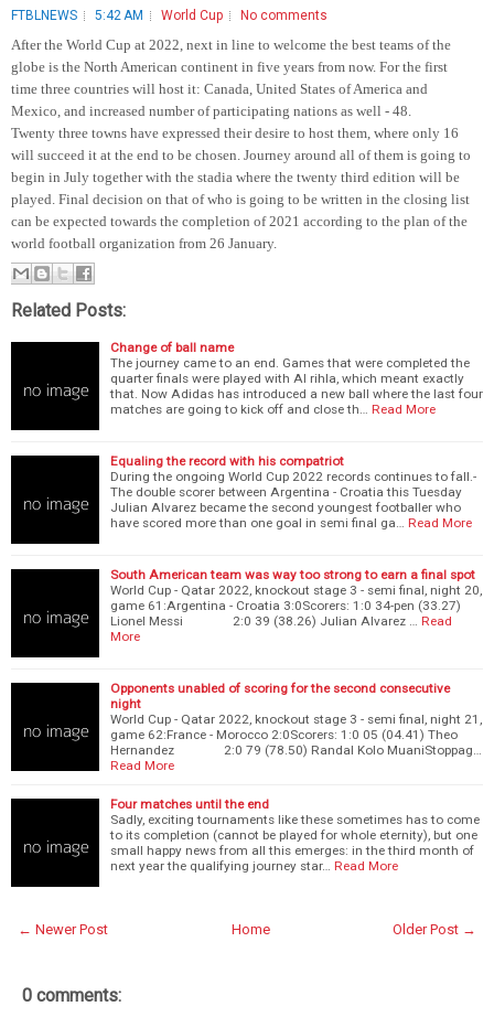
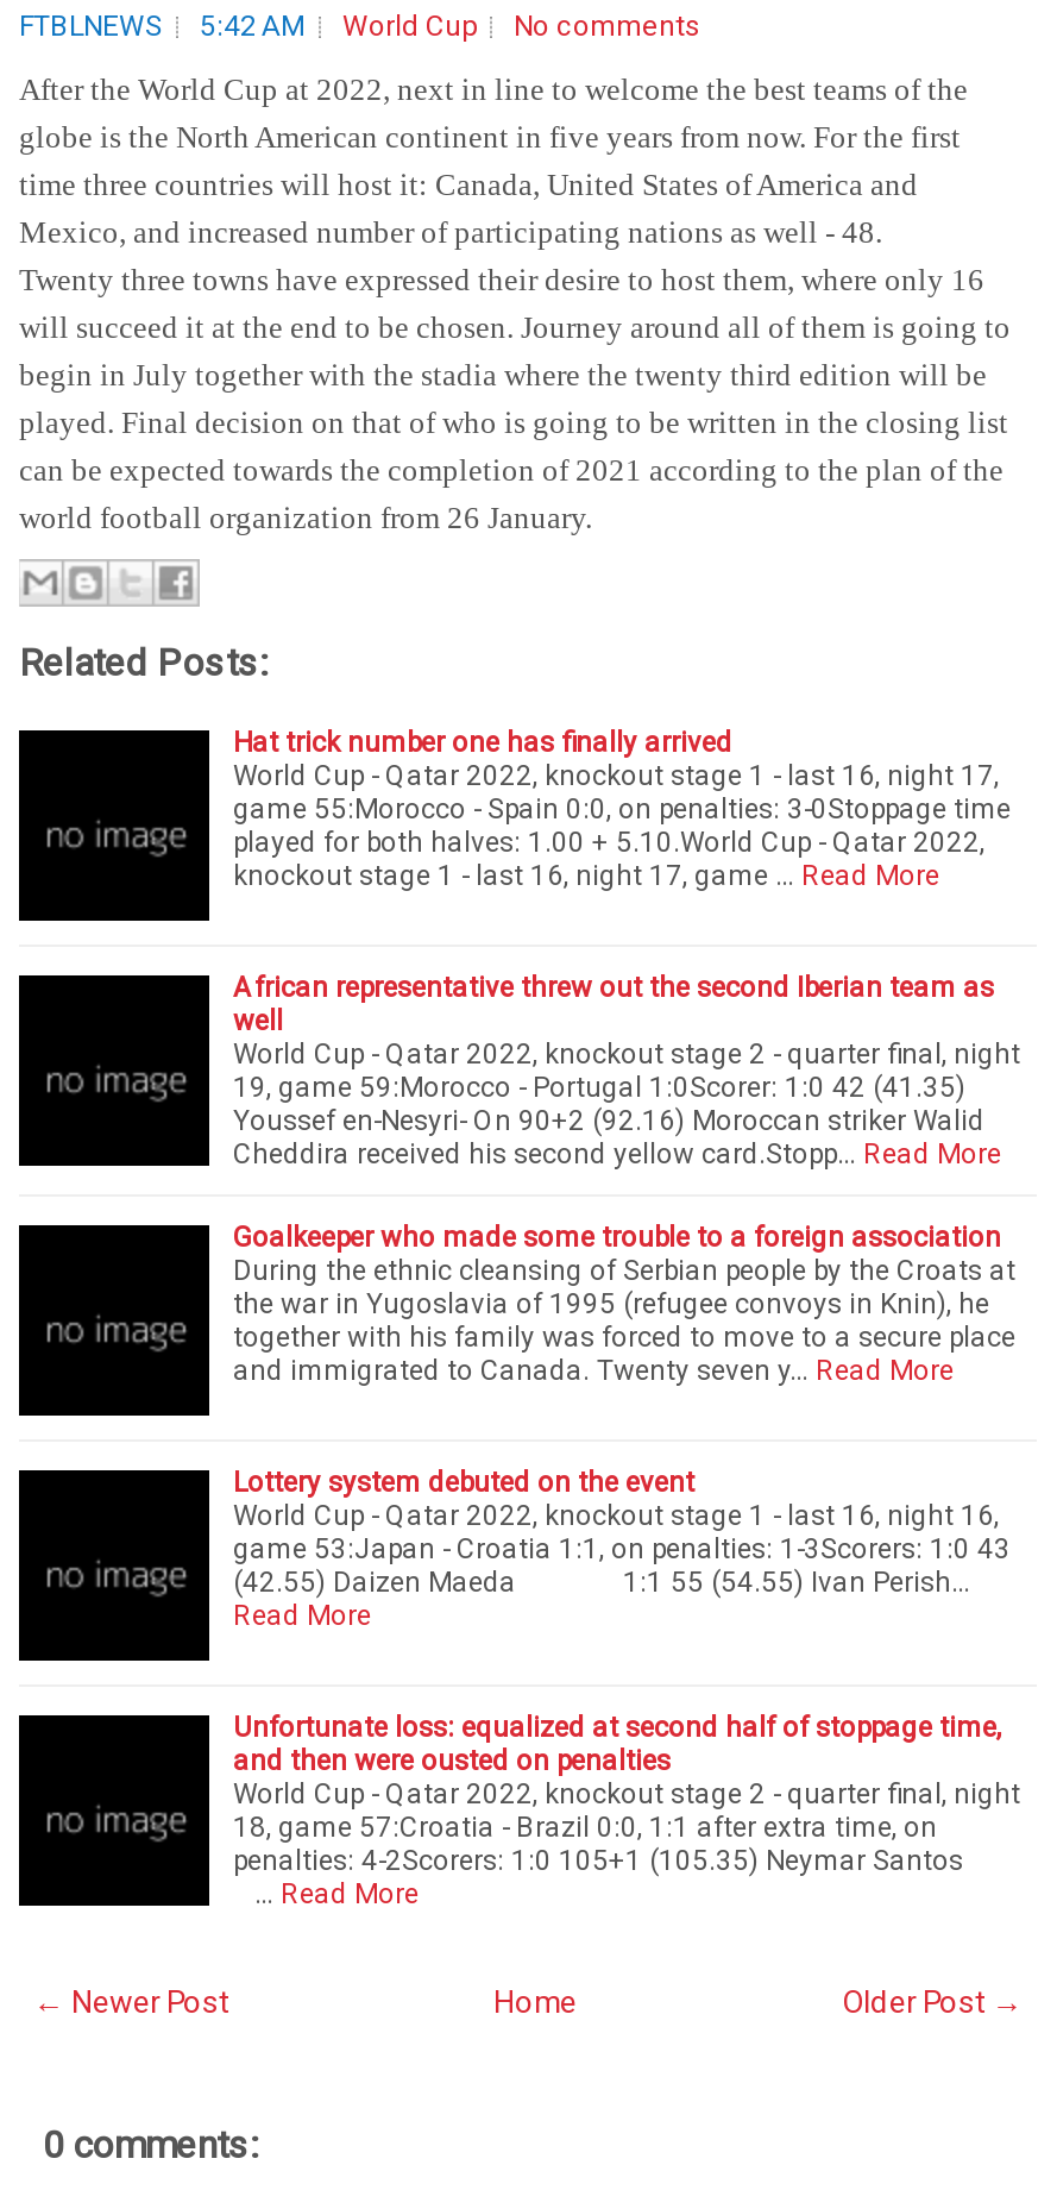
- Change of ball name
- The journey came to an end. Games that were completed the
- quarter finals were played with Al rihla, which meant exactly
- that. Now Adidas has introduced a new ball where the last four
- matches are going to kick off and close th… Read More
+ Hat trick number one has finally arrived
+ World Cup - Qatar 2022, knockout stage 1 - last 16, night 17,
+ game 55:Morocco - Spain 0:0, on penalties: 3-0Stoppage time
+ played for both halves: 1.00 + 5.10.World Cup - Qatar 2022,
+ knockout stage 1 - last 16, night 17, game … Read More

- Equaling the record with his compatriot
- During the ongoing World Cup 2022 records continues to fall.-
- The double scorer between Argentina - Croatia this Tuesday
- Julian Alvarez became the second youngest footballer who
- have scored more than one goal in semi final ga… Read More
+ African representative threw out the second Iberian team as
+ well
+ World Cup - Qatar 2022, knockout stage 2 - quarter final, night
+ 19, game 59:Morocco - Portugal 1:0Scorer: 1:0 42 (41.35)
+ Youssef en-Nesyri- On 90+2 (92.16) Moroccan striker Walid
+ Cheddira received his second yellow card.Stopp… Read More

- South American team was way too strong to earn a final spot
- World Cup - Qatar 2022, knockout stage 3 - semi final, night 20,
- game 61:Argentina - Croatia 3:0Scorers: 1:0 34-pen (33.27)
- Lionel Messi 2:0 39 (38.26) Julian Alvarez … Read
- More
+ Goalkeeper who made some trouble to a foreign association
+ During the ethnic cleansing of Serbian people by the Croats at
+ the war in Yugoslavia of 1995 (refugee convoys in Knin), he
+ together with his family was forced to move to a secure place
+ and immigrated to Canada. Twenty seven y… Read More

- Opponents unabled of scoring for the second consecutive
- night
- World Cup - Qatar 2022, knockout stage 3 - semi final, night 21,
- game 62:France - Morocco 2:0Scorers: 1:0 05 (04.41) Theo
- Hernandez 2:0 79 (78.50) Randal Kolo MuaniStoppag…
+ Lottery system debuted on the event
+ World Cup - Qatar 2022, knockout stage 1 - last 16, night 16,
+ game 53:Japan - Croatia 1:1, on penalties: 1-3Scorers: 1:0 43
+ (42.55) Daizen Maeda 1:1 55 (54.55) Ivan Perish…

- Four matches until the end
- Sadly, exciting tournaments like these sometimes has to come
- to its completion (cannot be played for whole eternity), but one
- small happy news from all this emerges: in the third month of
- next year the qualifying journey star… Read More
+ Unfortunate loss: equalized at second half of stoppage time,
+ and then were ousted on penalties
+ World Cup - Qatar 2022, knockout stage 2 - quarter final, night
+ 18, game 57:Croatia - Brazil 0:0, 1:1 after extra time, on
+ penalties: 4-2Scorers: 1:0 105+1 (105.35) Neymar Santos
+ … Read More
